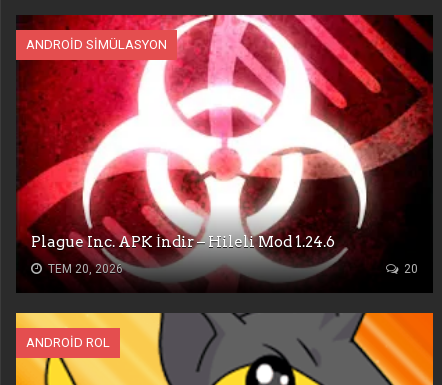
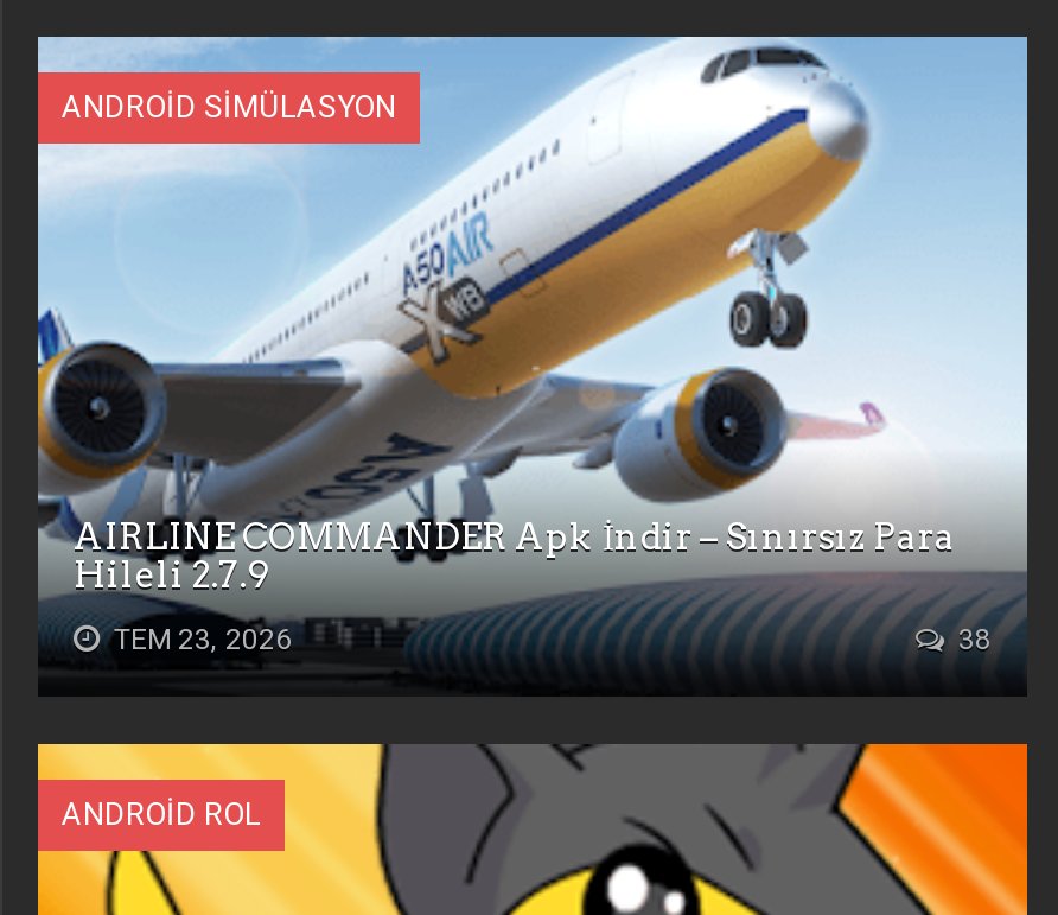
- [image]
- Plague Inc. APK İndir – Hileli Mod 1.24.6
+ [image]
+ AIRLINE COMMANDER Apk İndir – Sınırsız Para
+ Hileli 2.7.9

- TEM 20, 2026
- 20
+ TEM 23, 2026
+ 38
